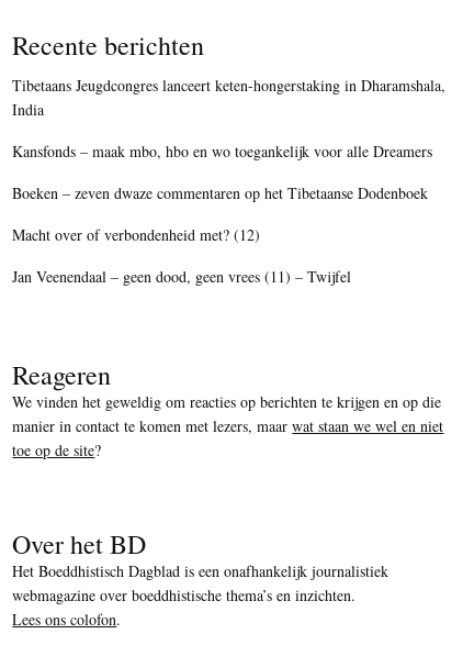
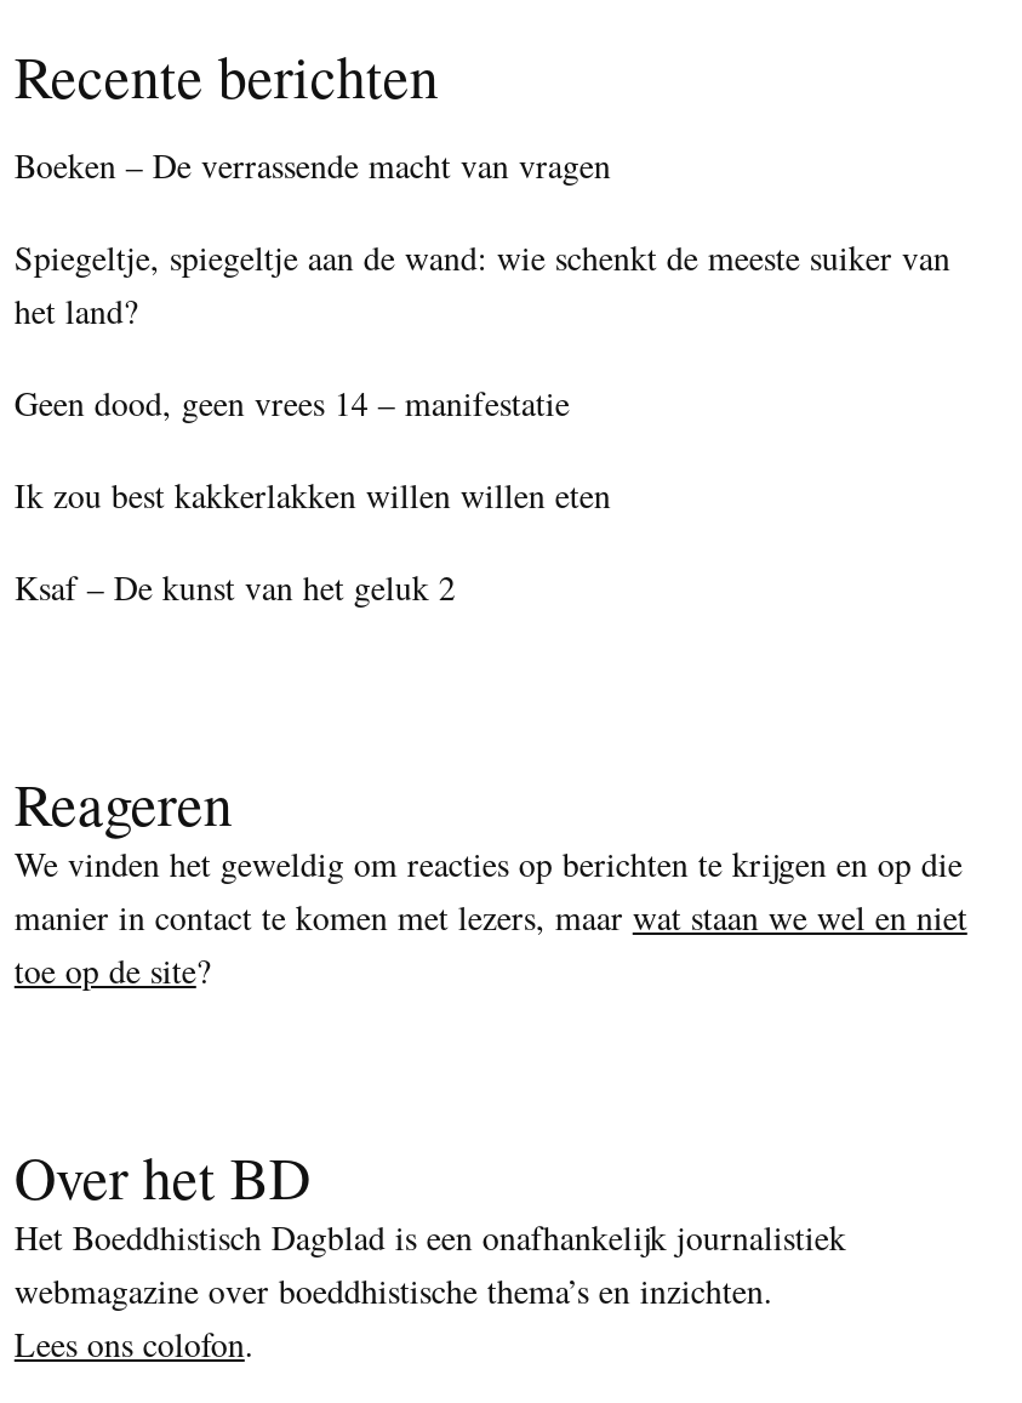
- Tibetaans Jeugdcongres lanceert keten-hongerstaking in Dharamshala,
- India
+ Boeken – De verrassende macht van vragen

- Kansfonds – maak mbo, hbo en wo toegankelijk voor alle Dreamers
+ Spiegeltje, spiegeltje aan de wand: wie schenkt de meeste suiker van
+ het land?

- Boeken – zeven dwaze commentaren op het Tibetaanse Dodenboek
+ Geen dood, geen vrees 14 – manifestatie

- Macht over of verbondenheid met? (12)
+ Ik zou best kakkerlakken willen willen eten

- Jan Veenendaal – geen dood, geen vrees (11) – Twijfel
+ Ksaf – De kunst van het geluk 2
